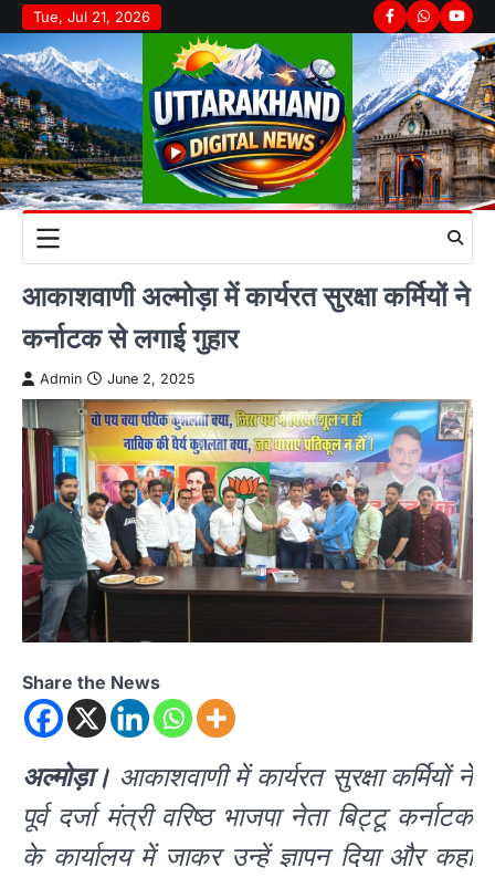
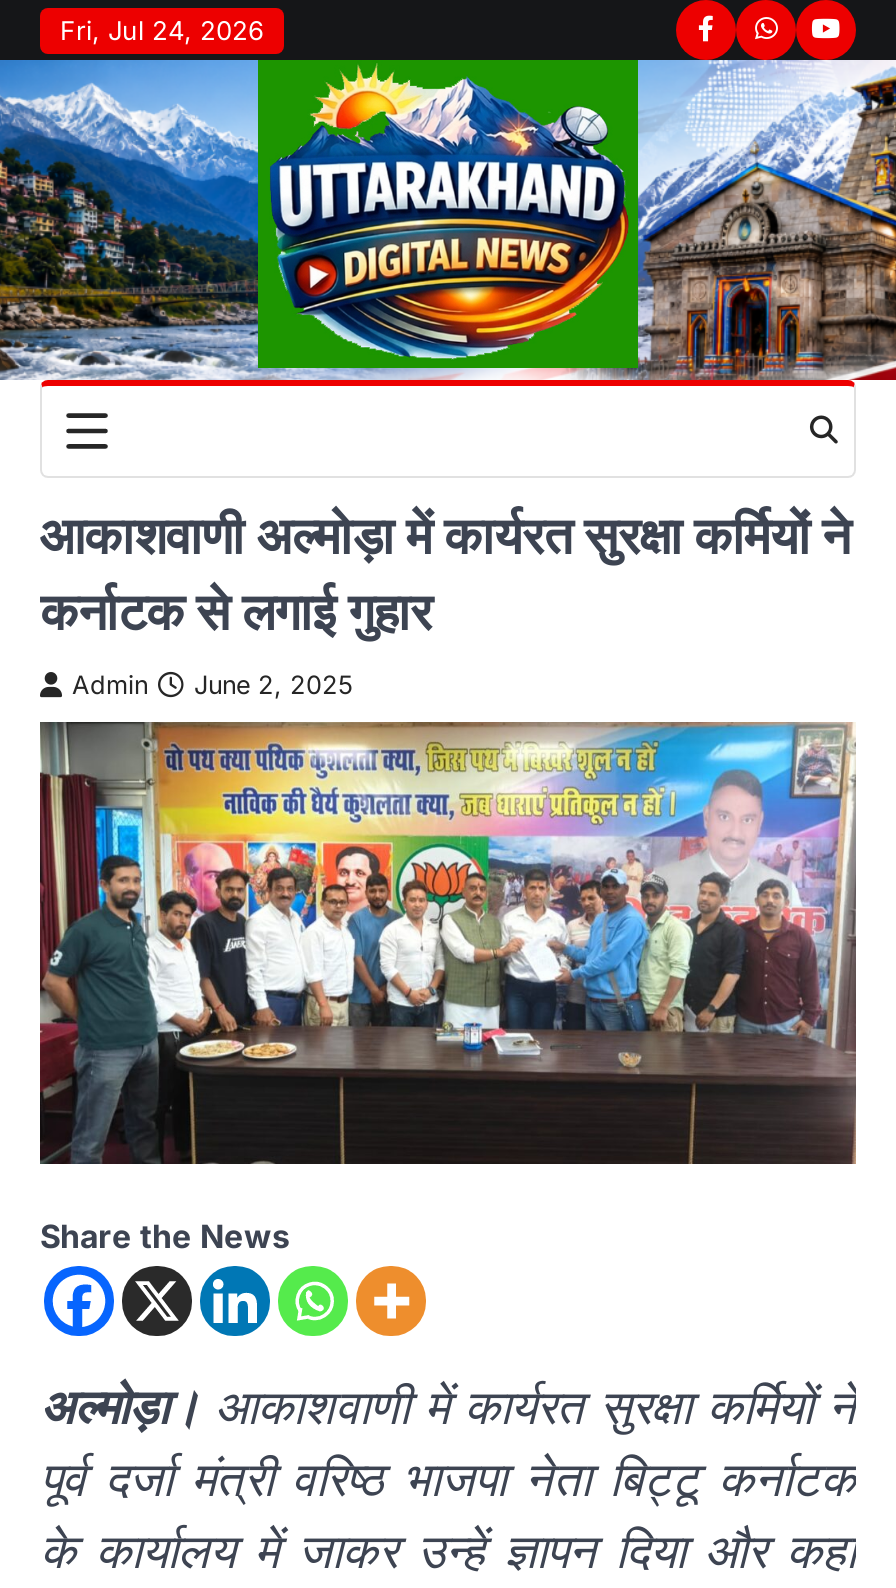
- Tue, Jul 21, 2026
+ Fri, Jul 24, 2026
